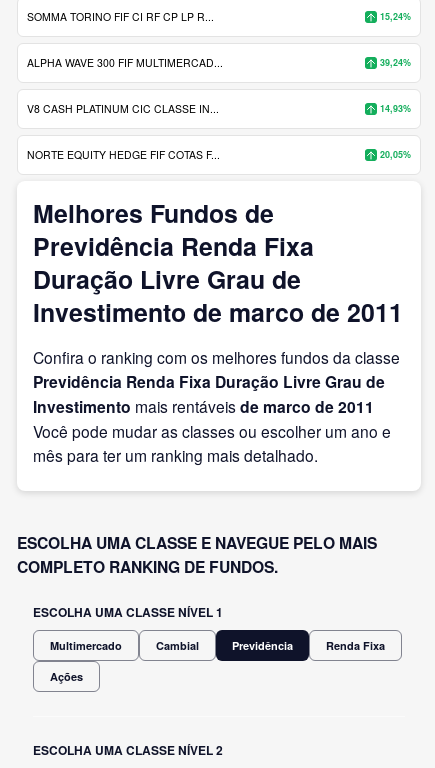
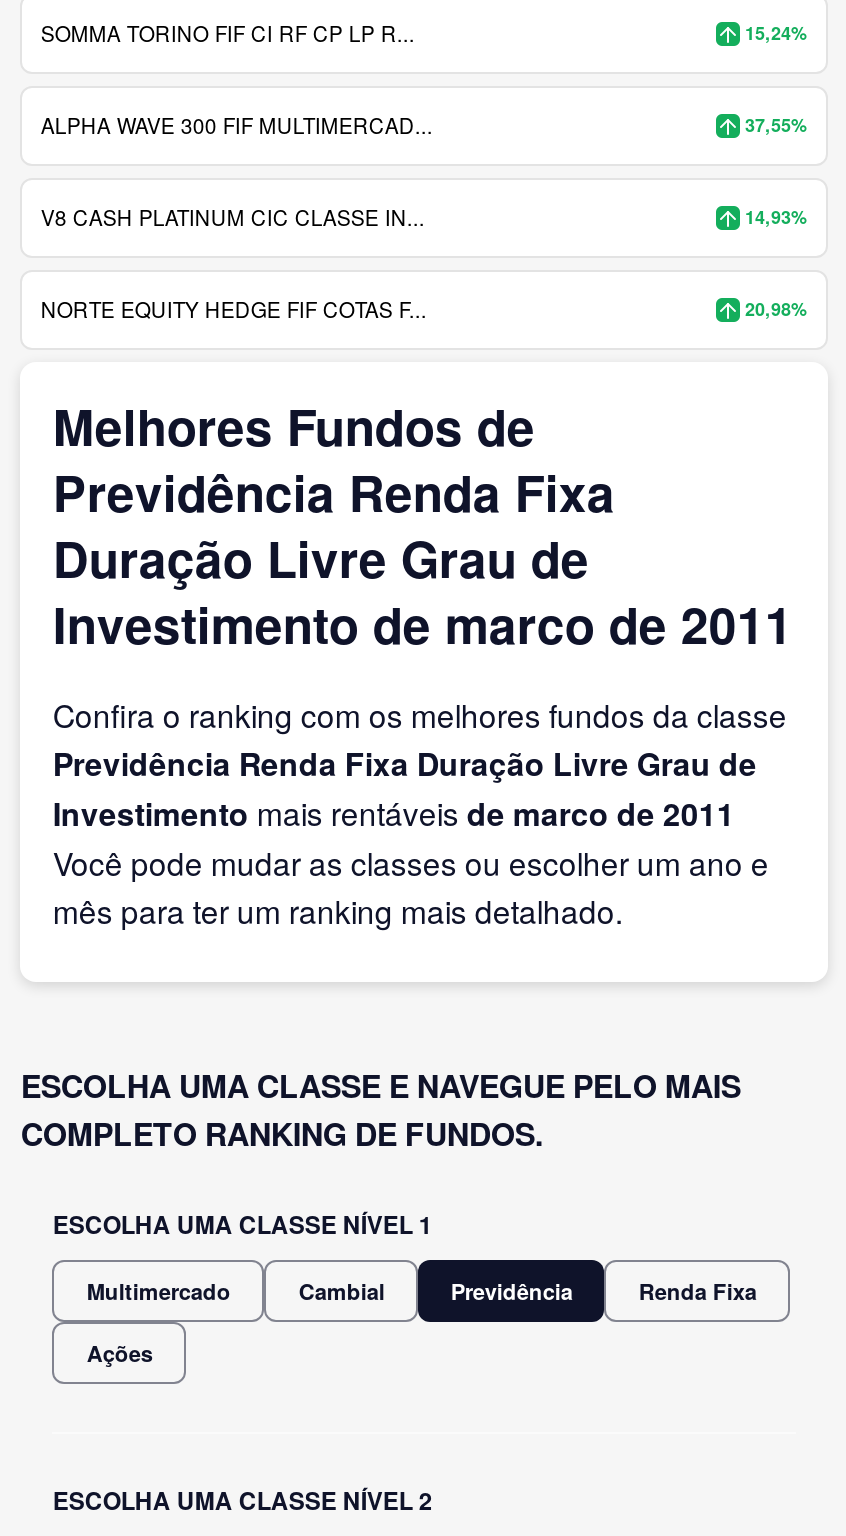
- 39,24%
+ 37,55%

- 20,05%
+ 20,98%
